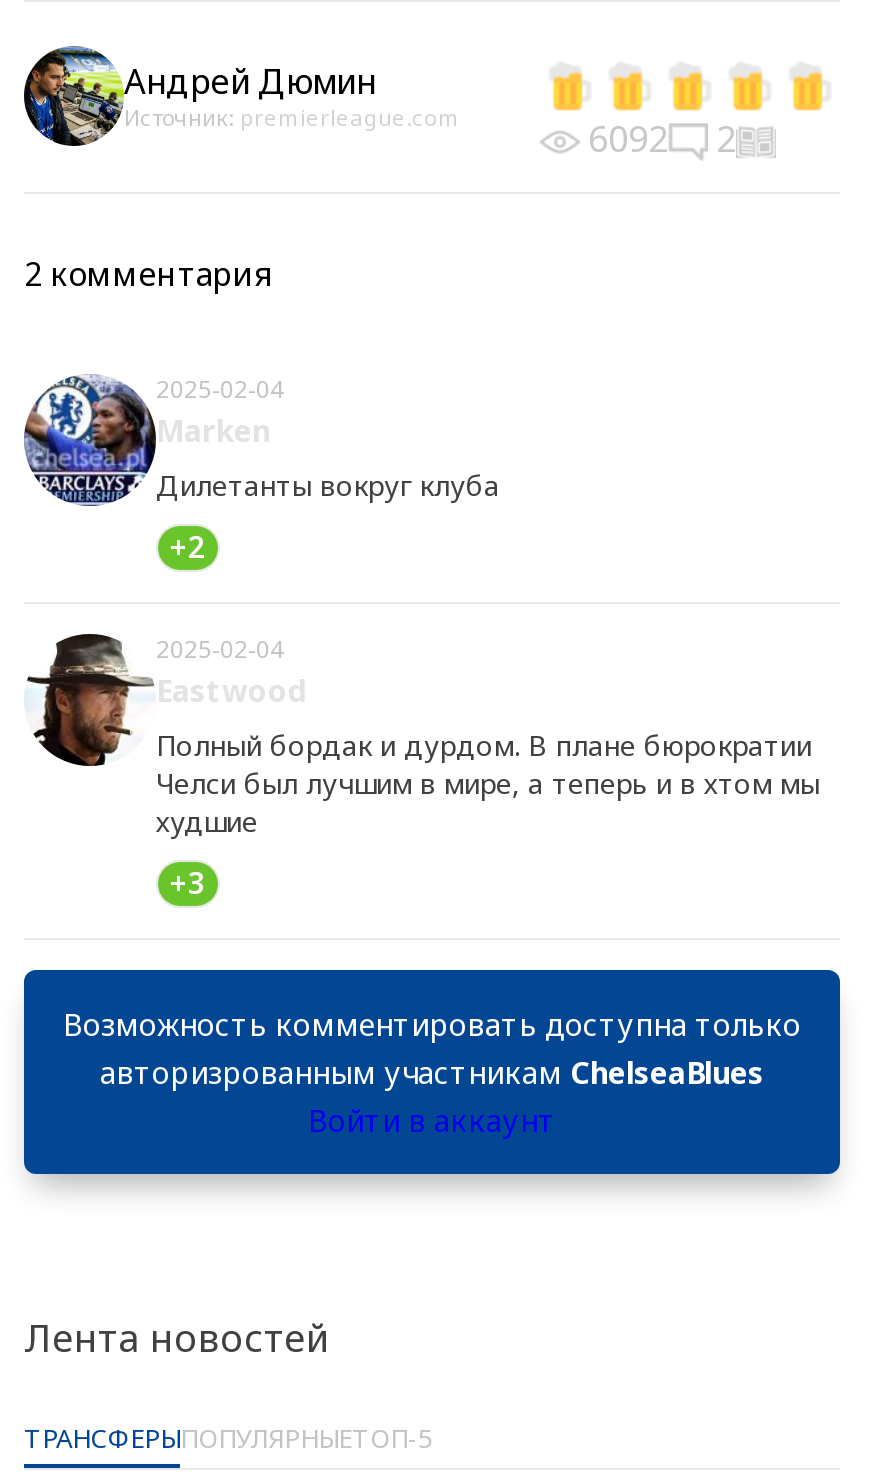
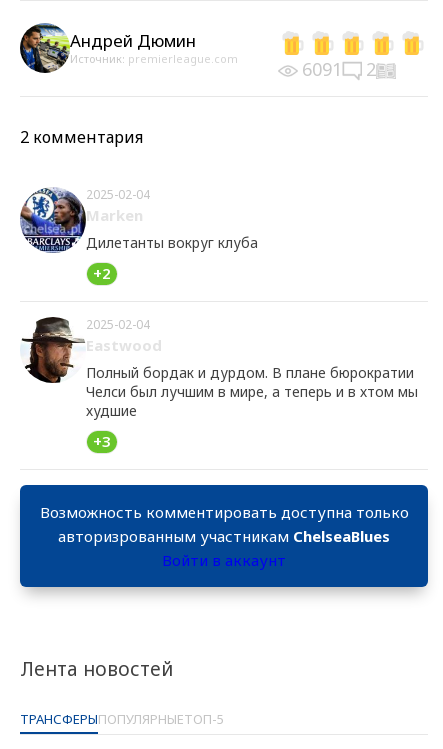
- 6092 2
+ 6091 2
